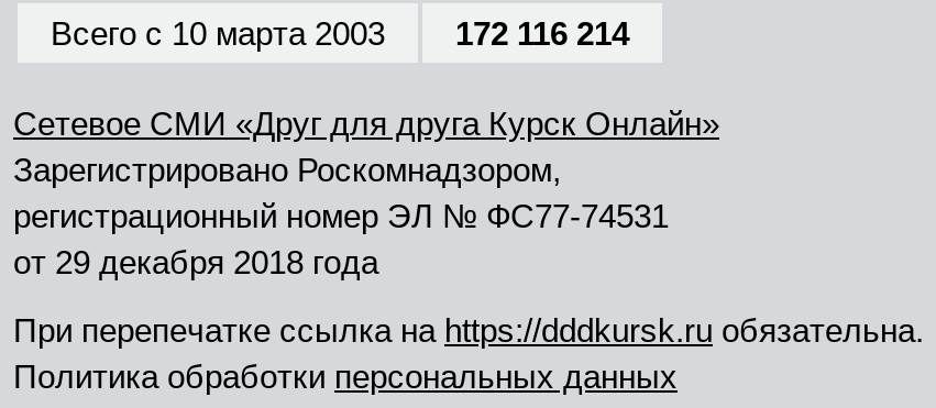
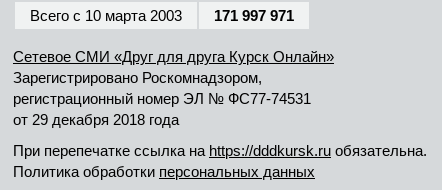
- Всего c 10 марта 2003 172 116 214
+ Всего c 10 марта 2003 171 997 971
